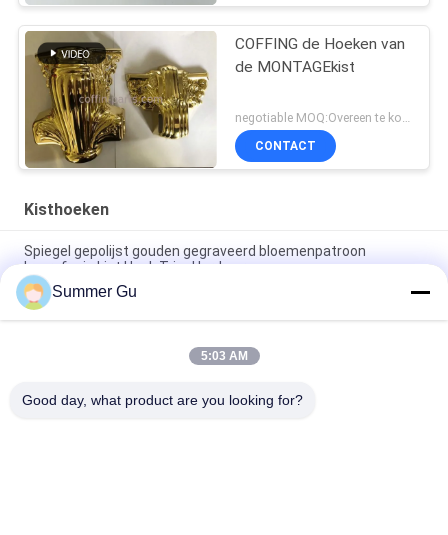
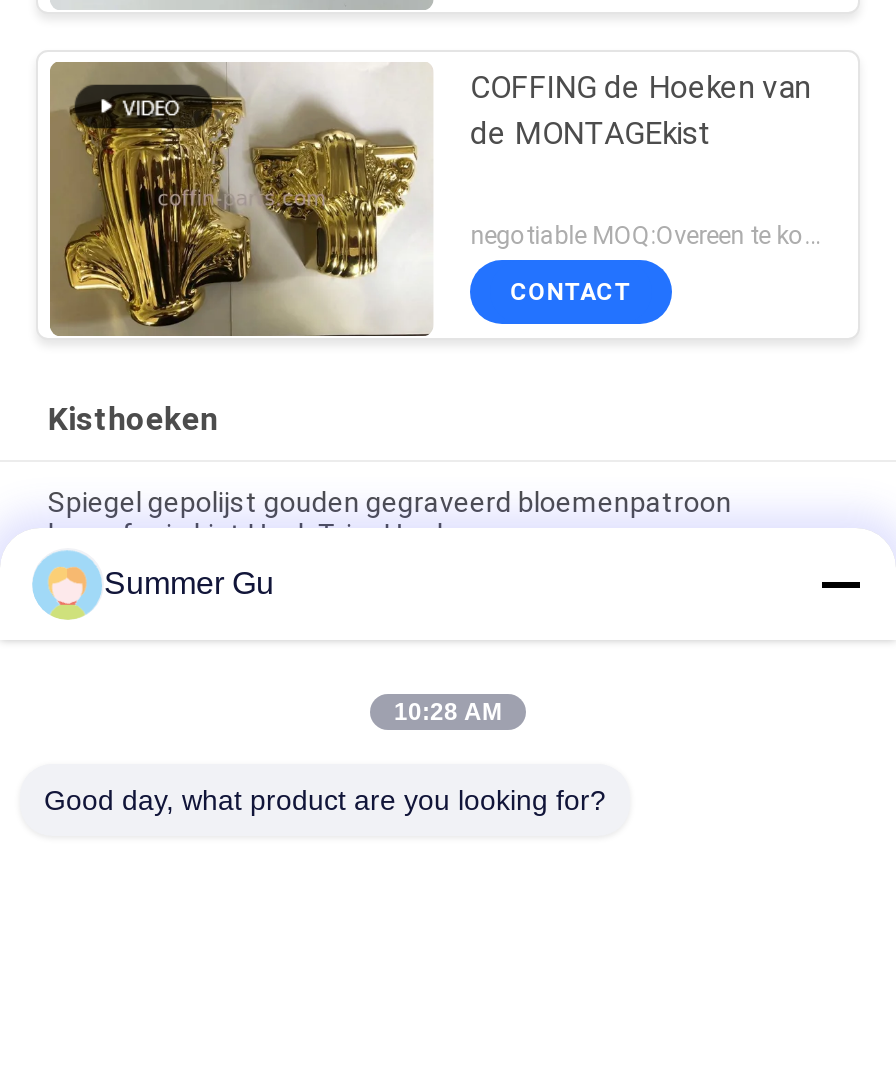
- 5:03 AM
+ 10:28 AM
